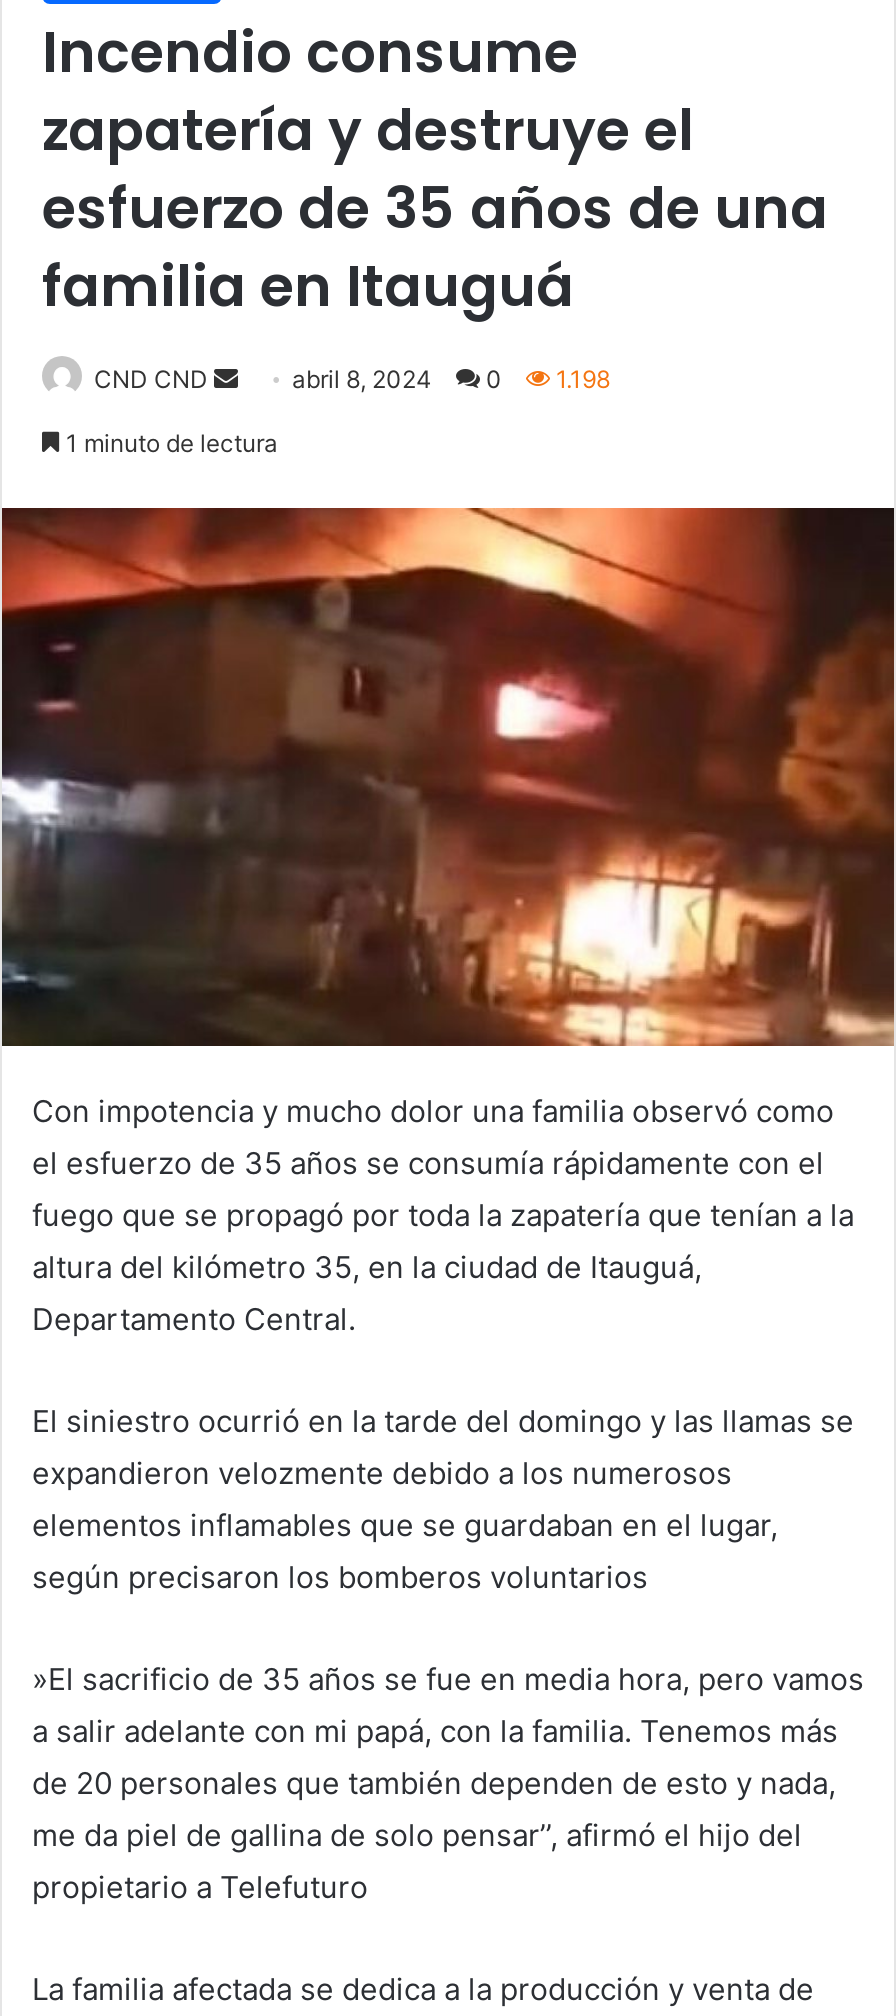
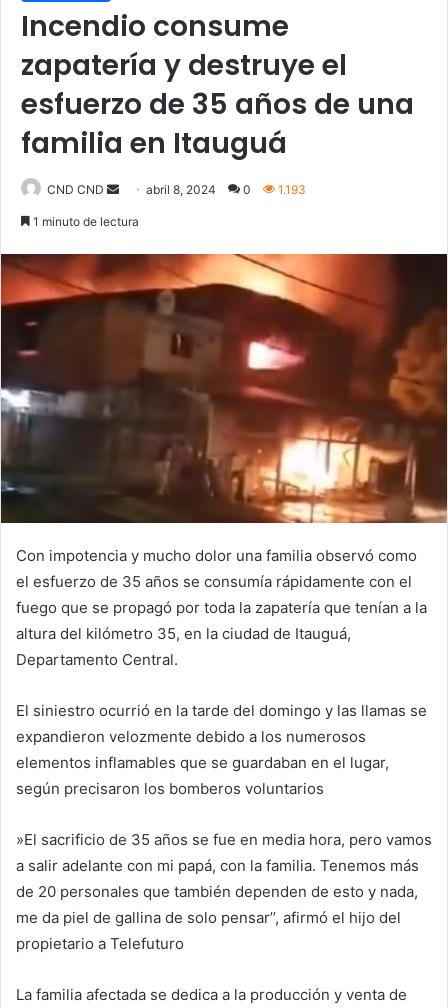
- 1.198
+ 1.193
